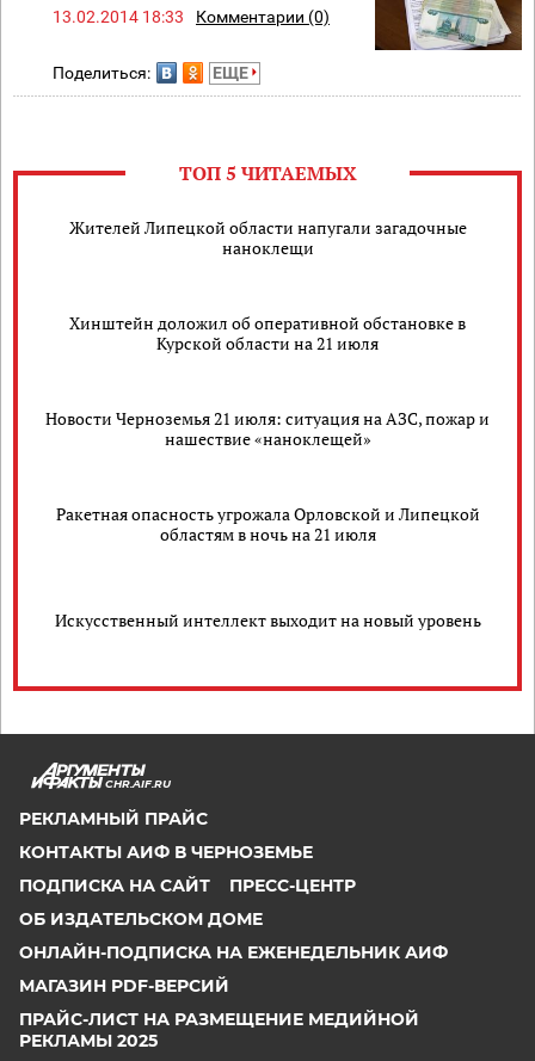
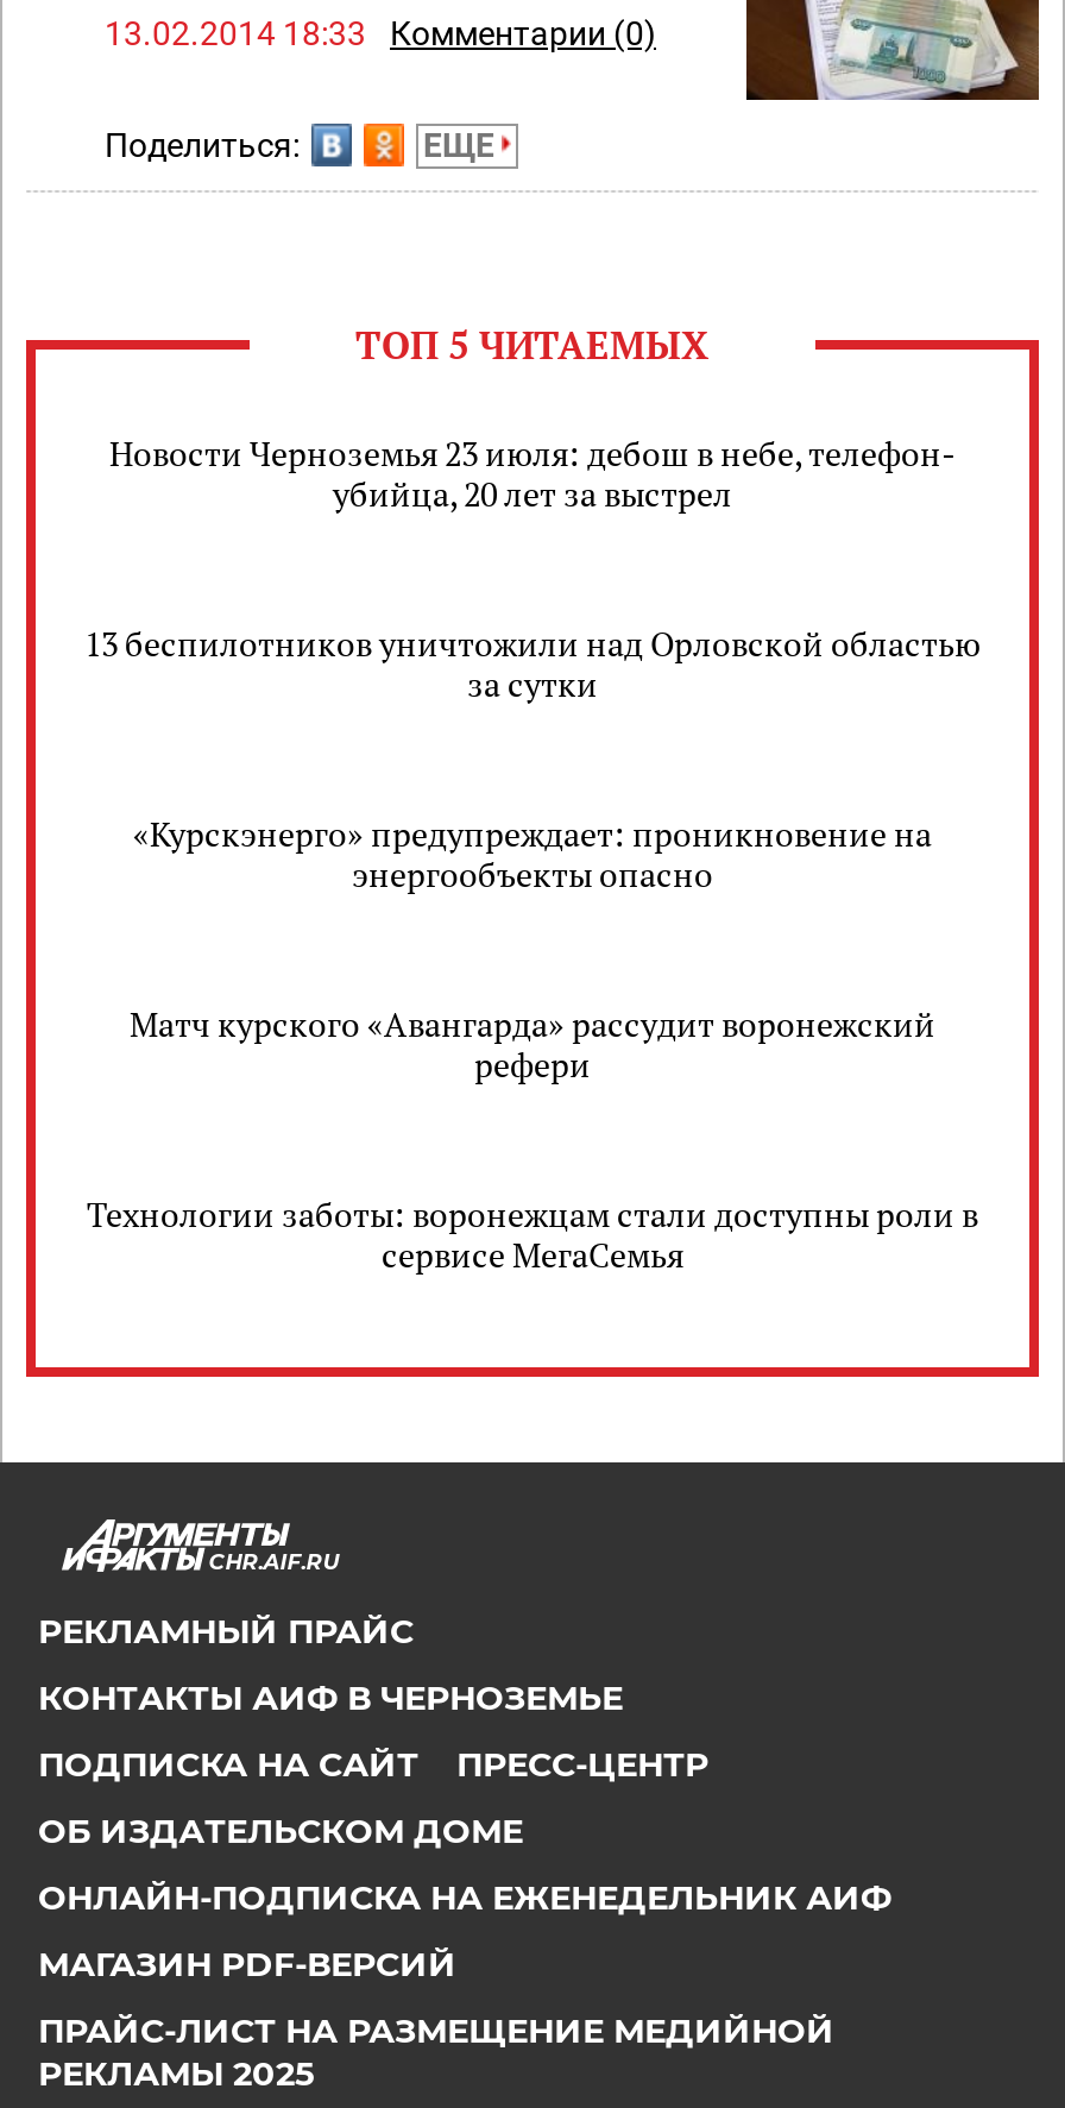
- Жителей Липецкой области напугали загадочные
- наноклещи
+ Новости Черноземья 23 июля: дебош в небе, телефон-
+ убийца, 20 лет за выстрел

- Хинштейн доложил об оперативной обстановке в
- Курской области на 21 июля
+ 13 беспилотников уничтожили над Орловской областью
+ за сутки

- Новости Черноземья 21 июля: ситуация на АЗС, пожар и
- нашествие «наноклещей»
+ «Курскэнерго» предупреждает: проникновение на
+ энергообъекты опасно

- Ракетная опасность угрожала Орловской и Липецкой
- областям в ночь на 21 июля
+ Матч курского «Авангарда» рассудит воронежский
+ рефери

- Искусственный интеллект выходит на новый уровень
+ Технологии заботы: воронежцам стали доступны роли в
+ сервисе МегаСемья
